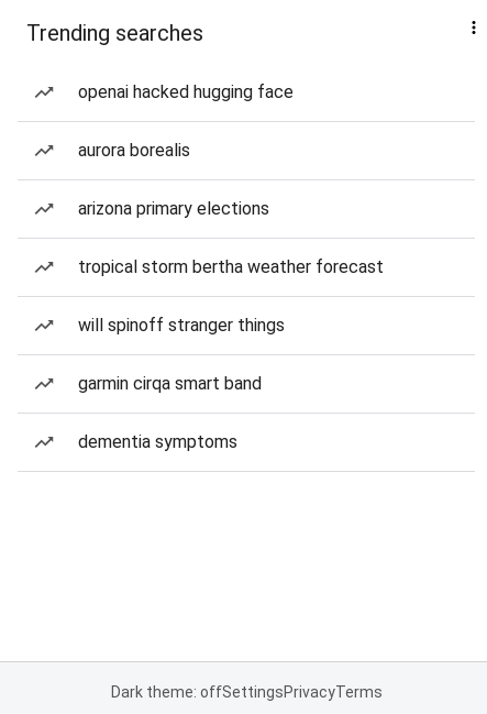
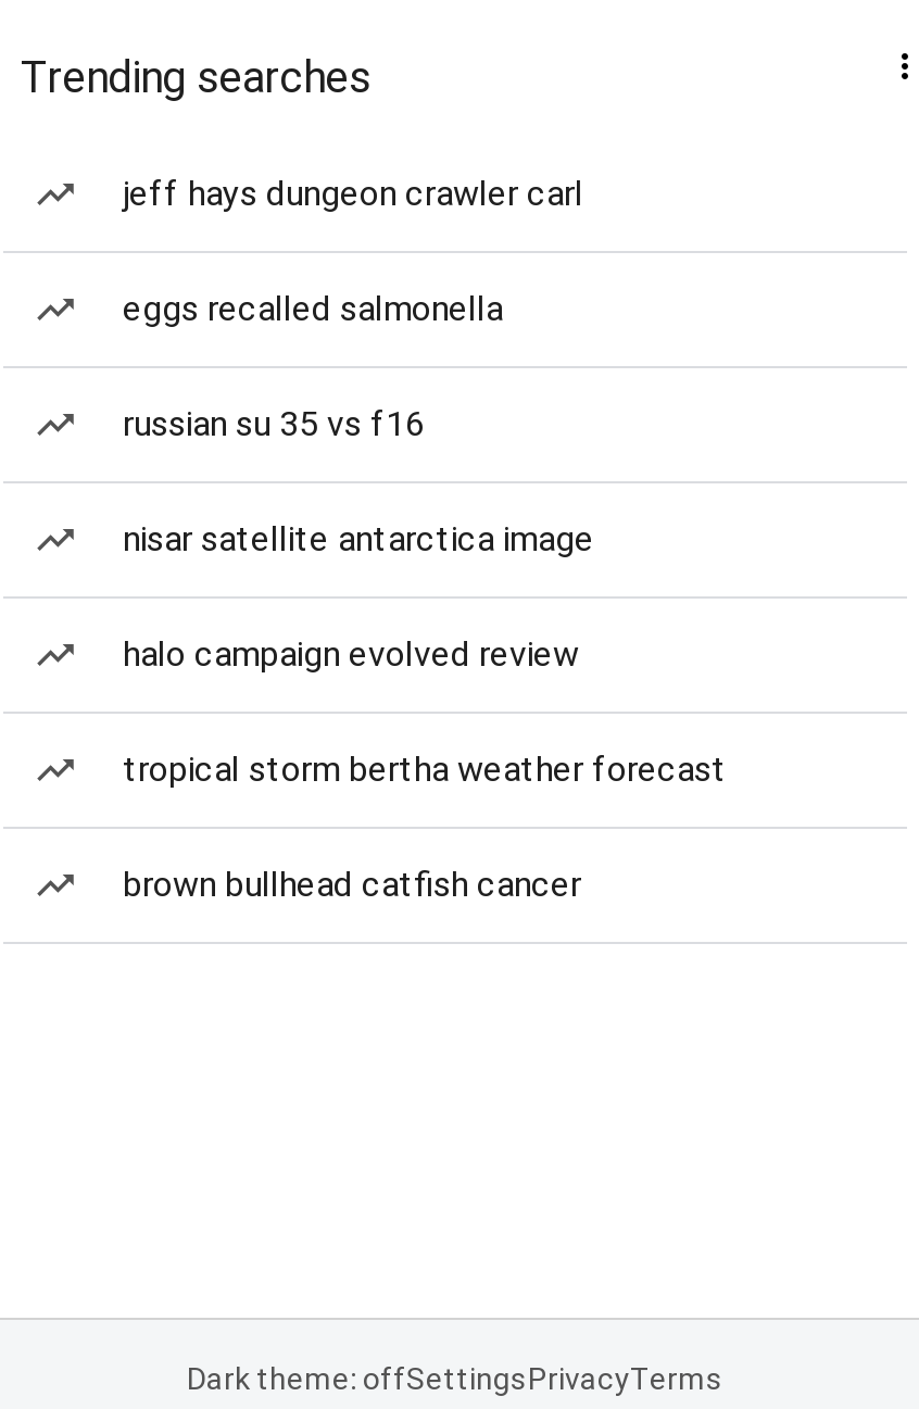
- openai hacked hugging face
- aurora borealis
- arizona primary elections
+ jeff hays dungeon crawler carl
+ eggs recalled salmonella
+ russian su 35 vs f16
+ nisar satellite antarctica image
+ halo campaign evolved review

moved down: tropical storm bertha weather forecast

- will spinoff stranger things
- garmin cirqa smart band
- dementia symptoms
+ brown bullhead catfish cancer
